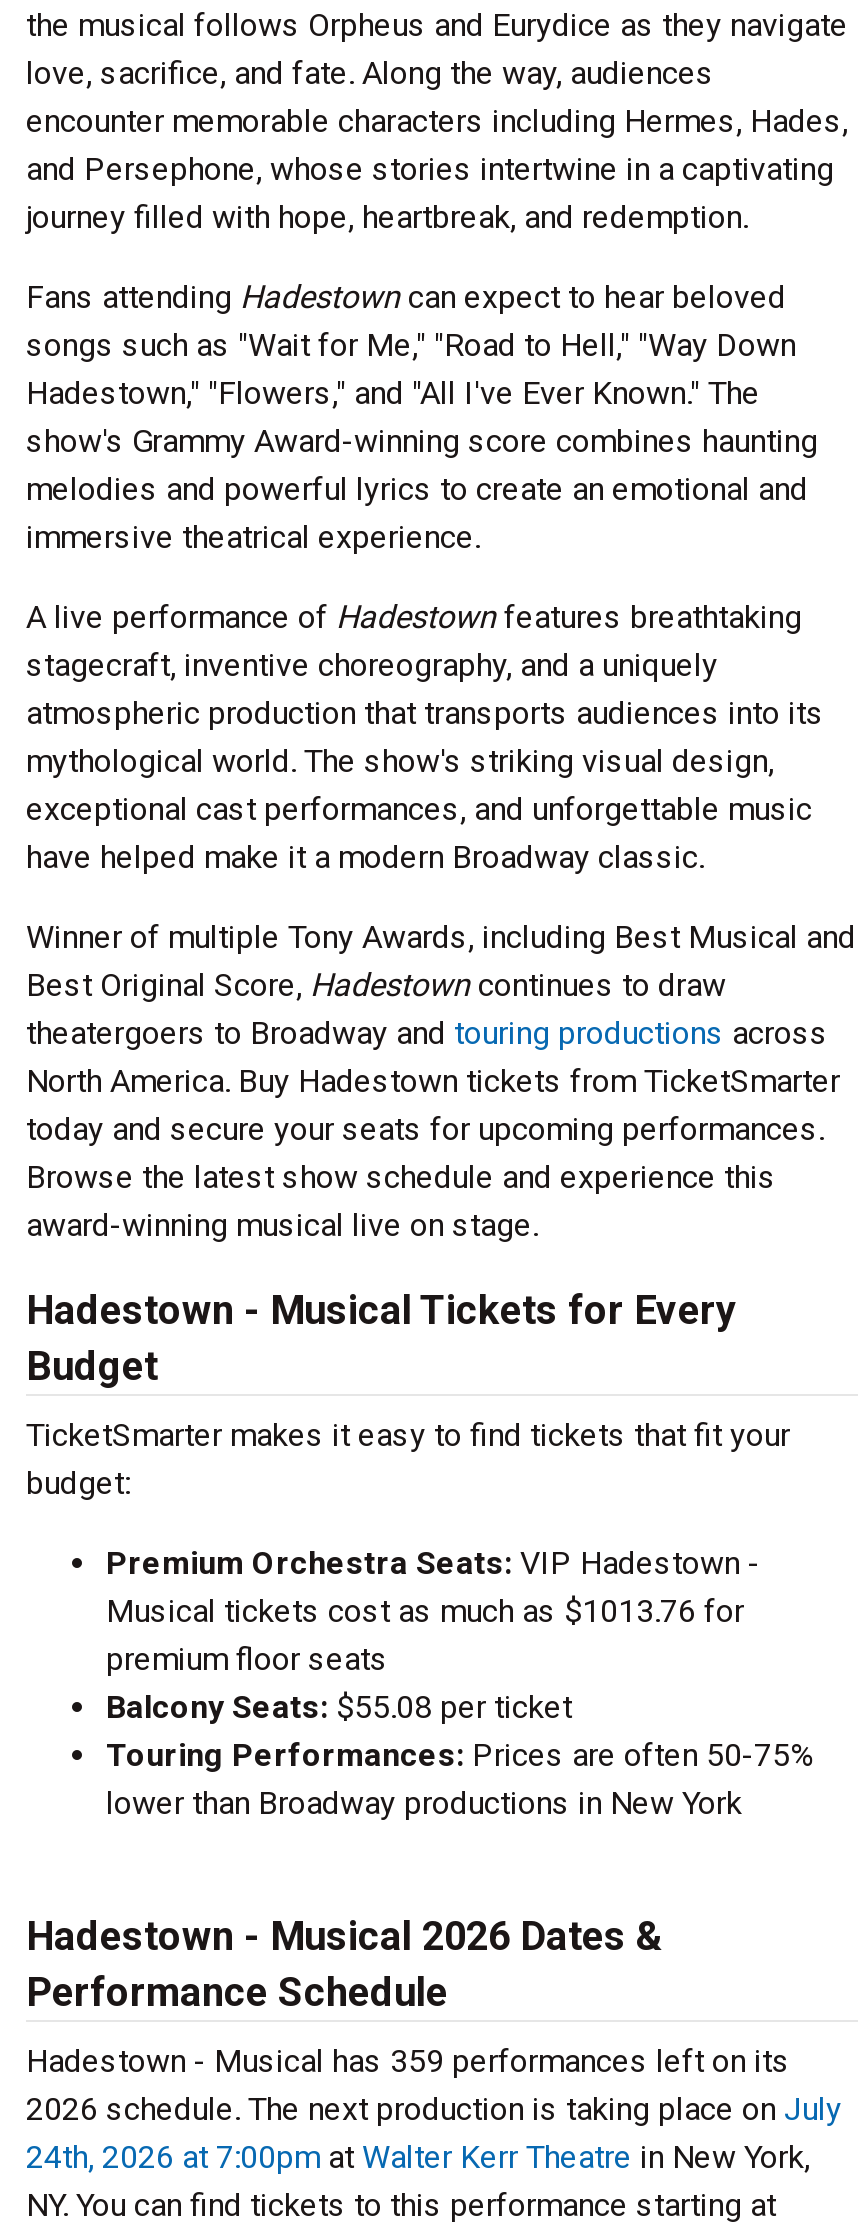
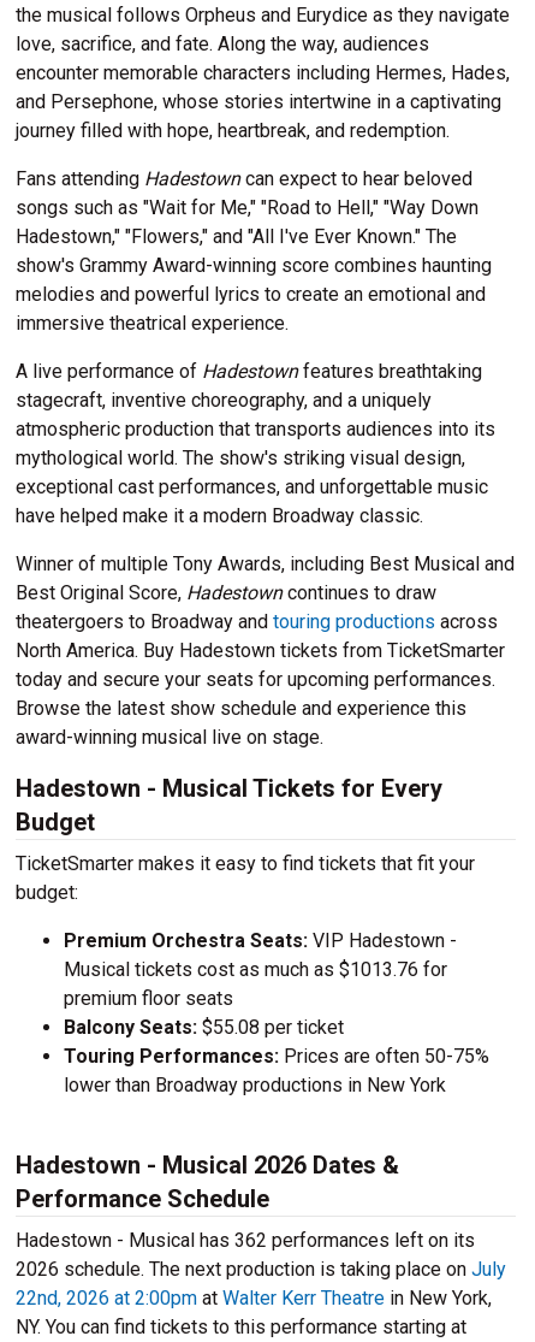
- Hadestown - Musical has 359 performances left on its
+ Hadestown - Musical has 362 performances left on its

- 24th, 2026 at 7:00pm at Walter Kerr Theatre in New York,
+ 22nd, 2026 at 2:00pm at Walter Kerr Theatre in New York,
